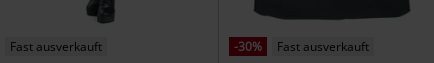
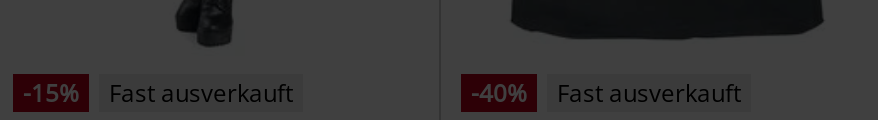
- -30% Fast ausverkauft
+ -40% Fast ausverkauft

+ -15%
